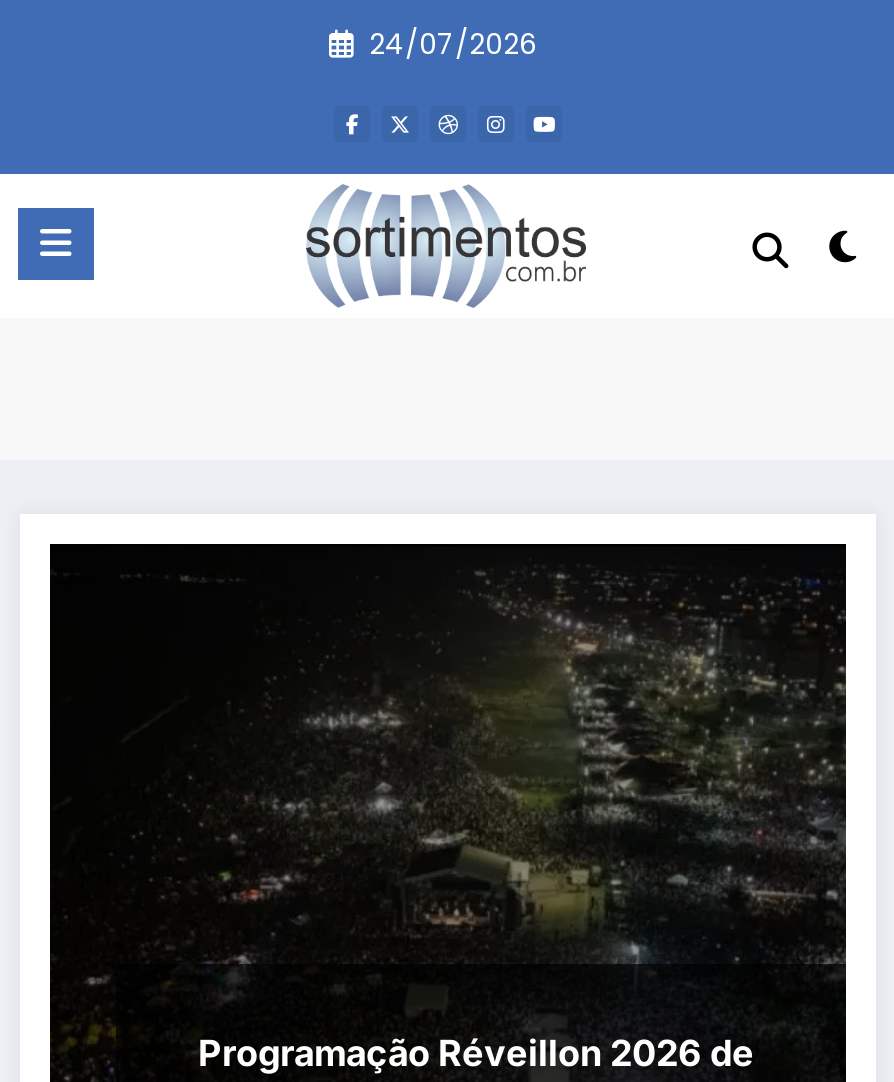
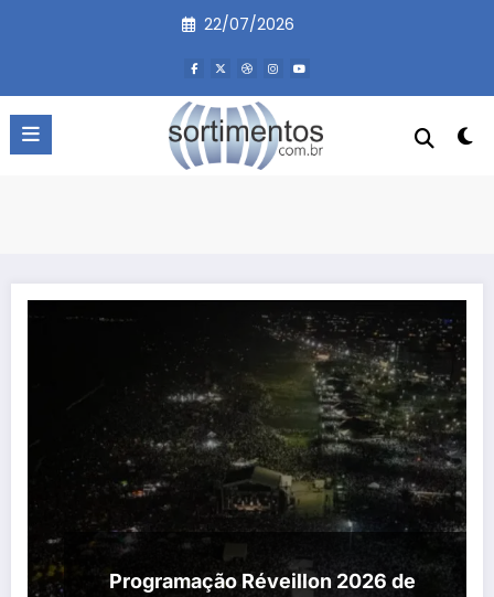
- 24/07/2026
+ 22/07/2026
